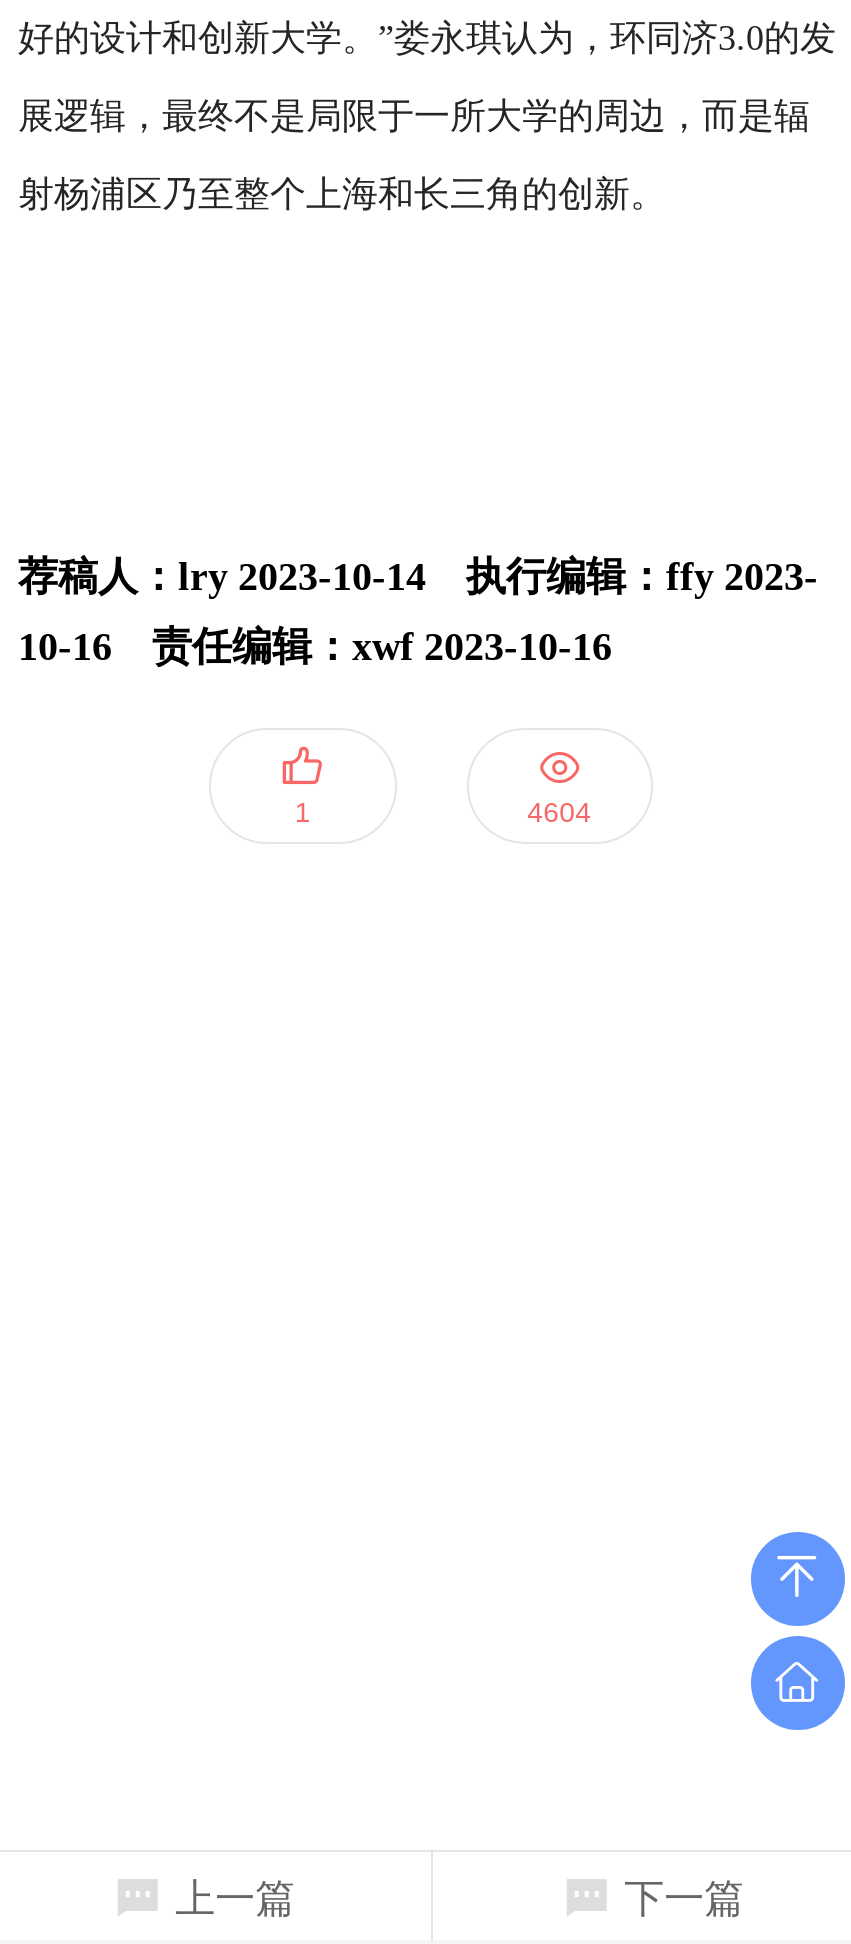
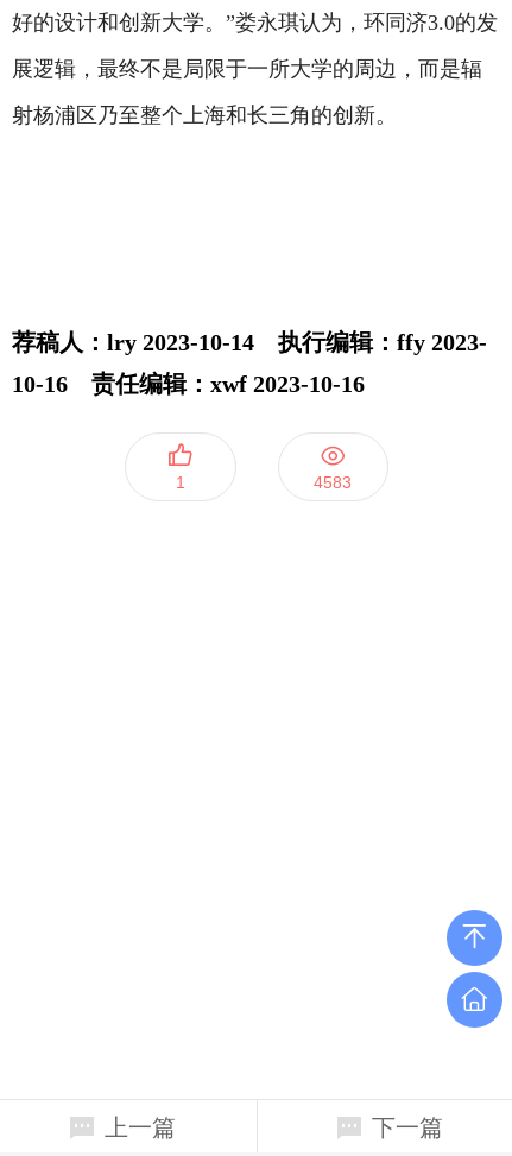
- 4604
+ 4583
